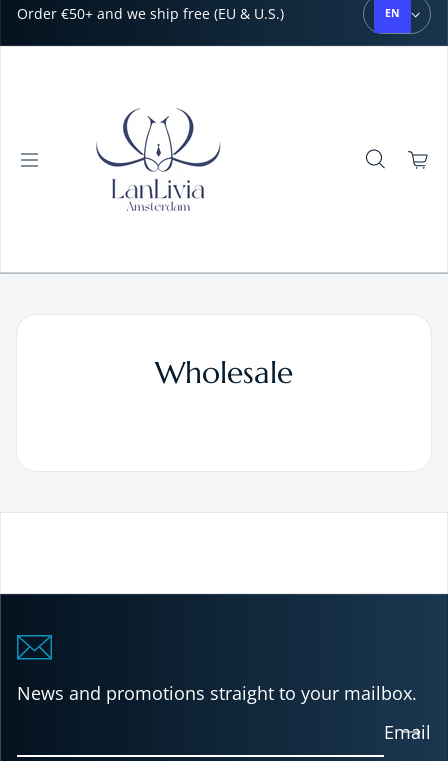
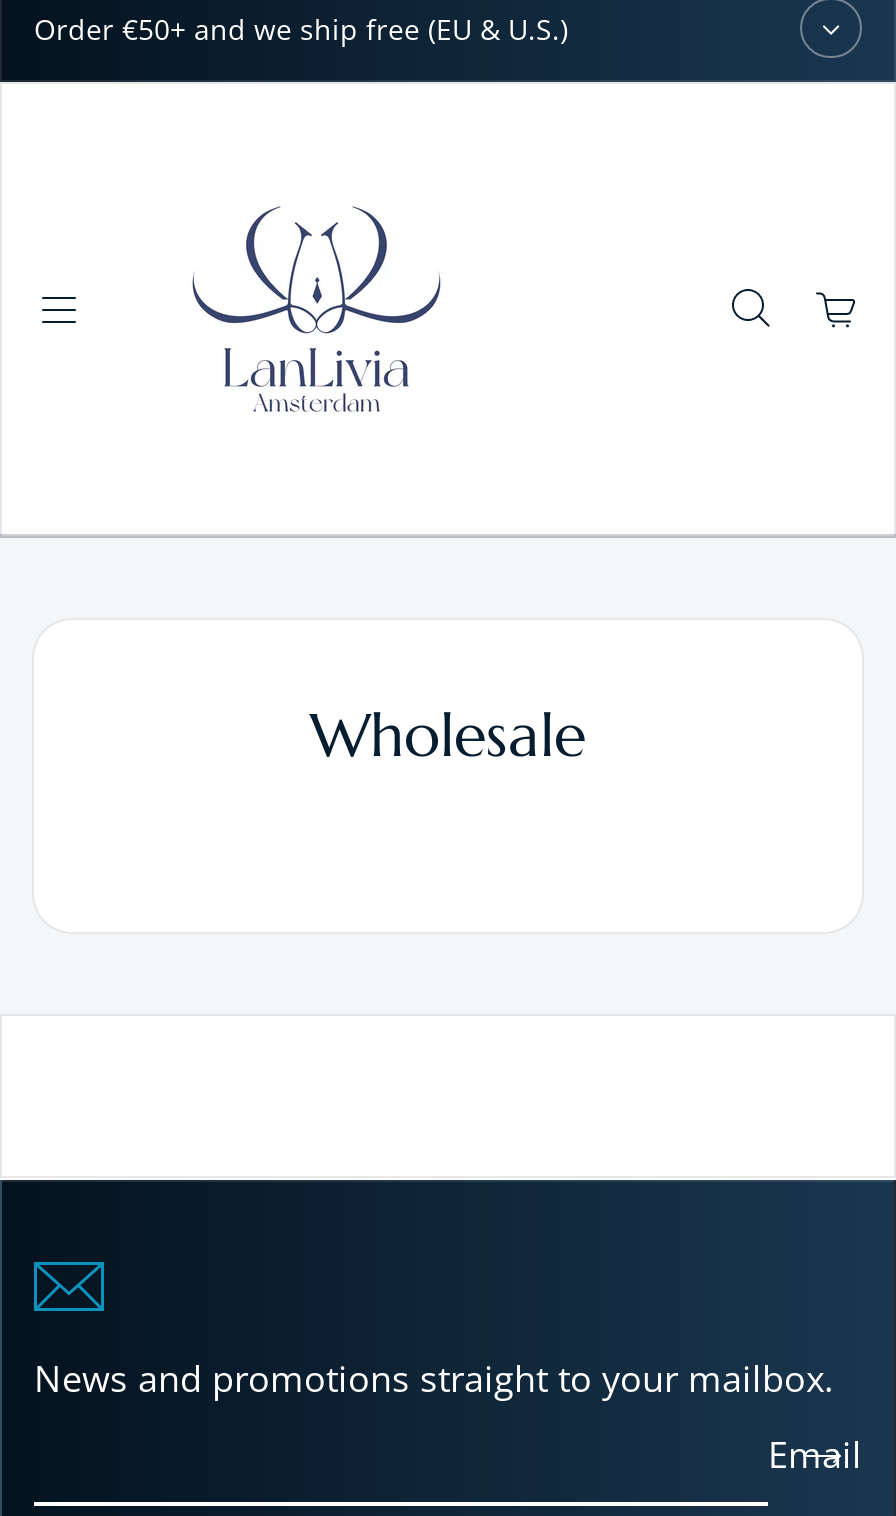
- EN
